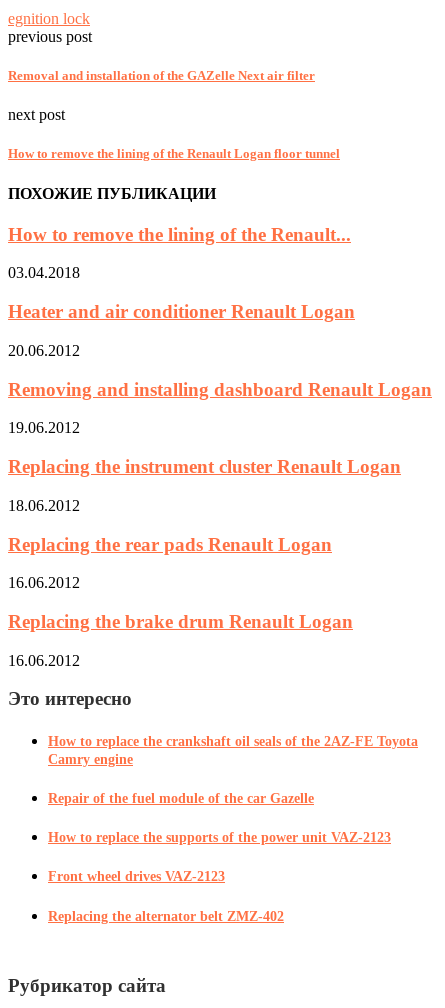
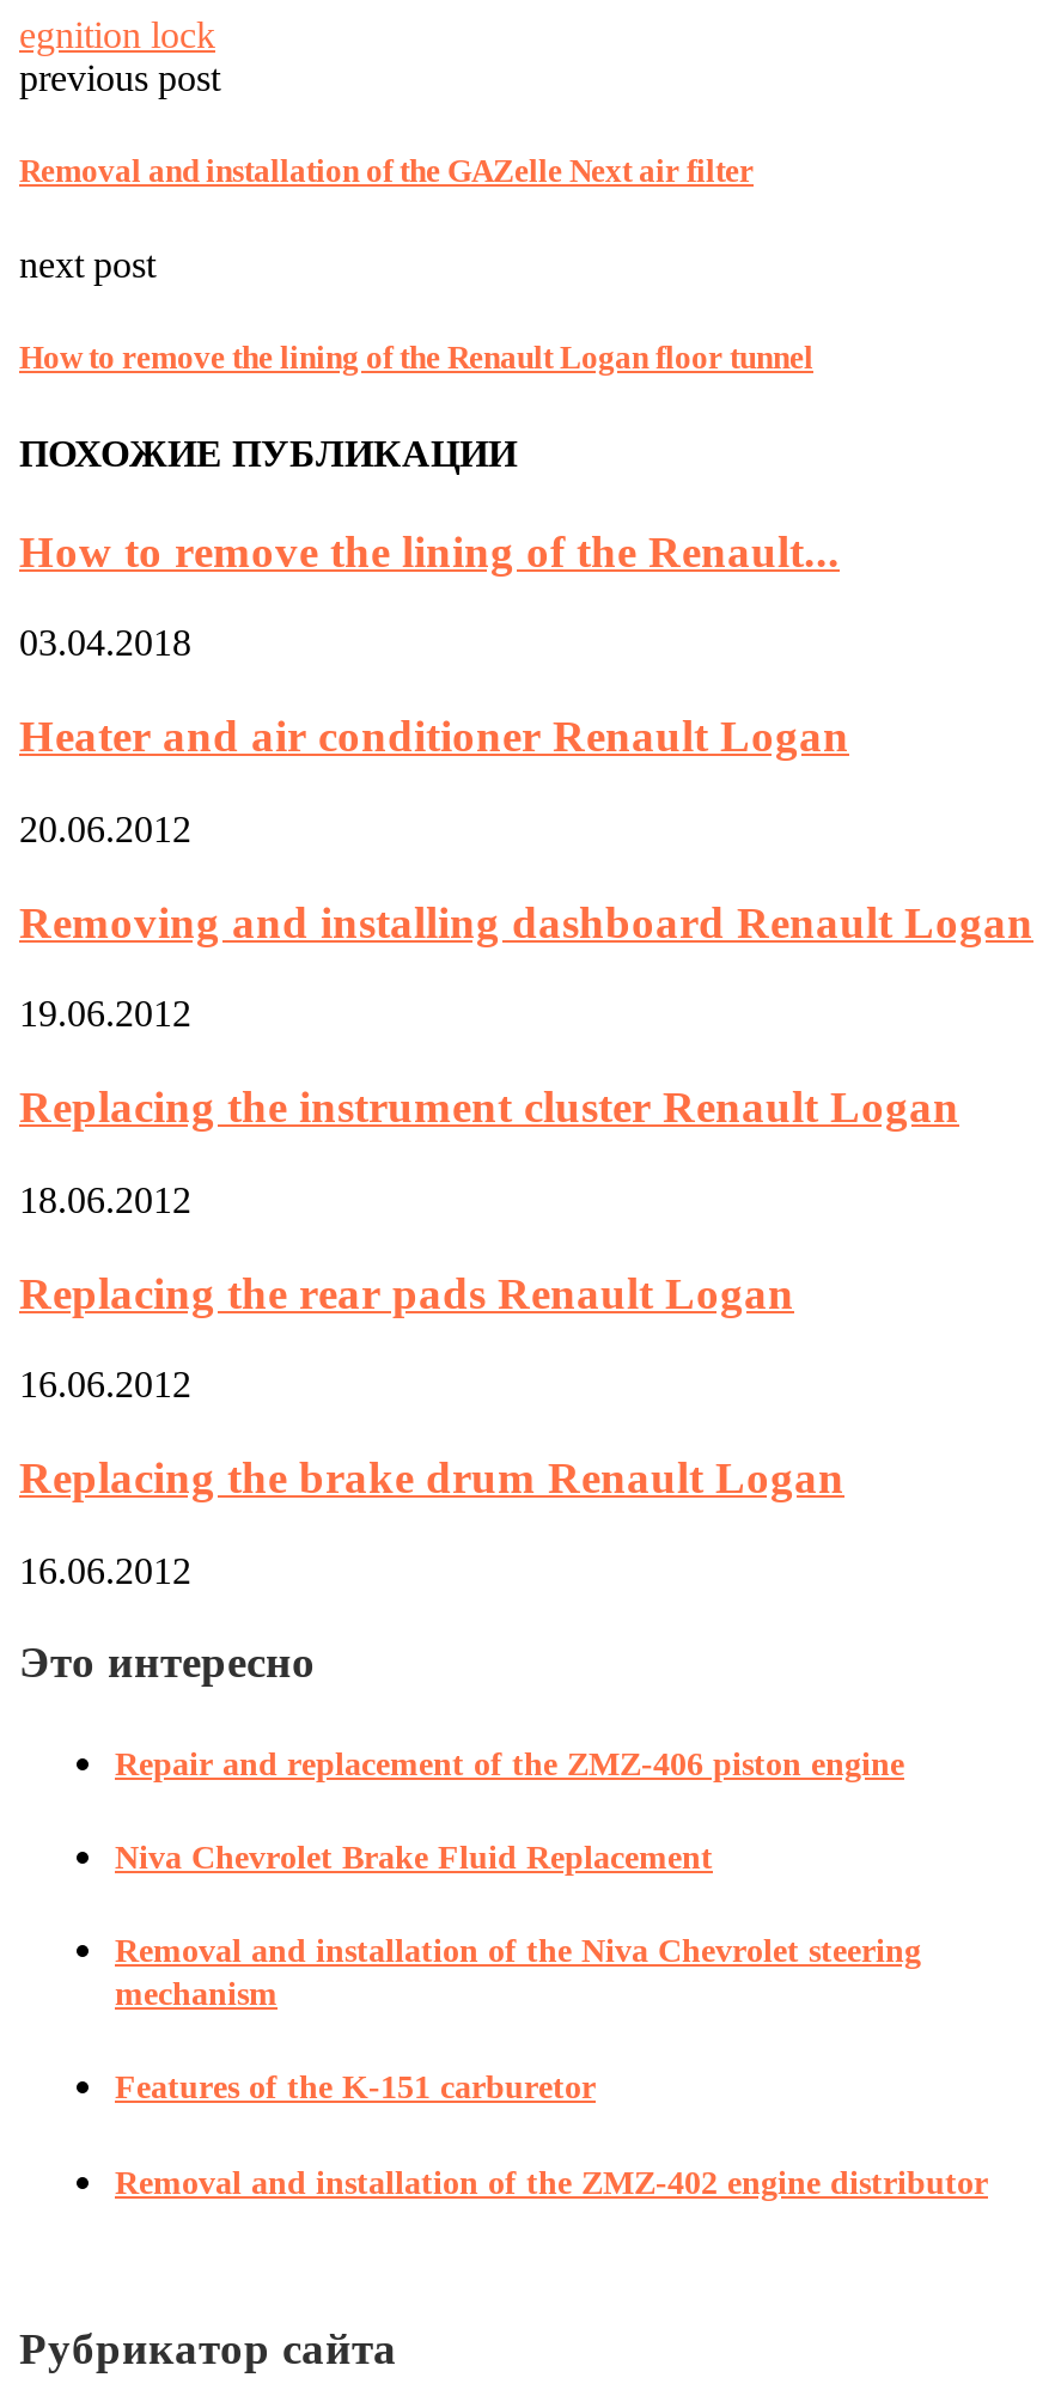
- How to replace the crankshaft oil seals of the 2AZ-FE Toyota
- Camry engine
+ Repair and replacement of the ZMZ-406 piston engine

- Repair of the fuel module of the car Gazelle
+ Niva Chevrolet Brake Fluid Replacement

- How to replace the supports of the power unit VAZ-2123
+ Removal and installation of the Niva Chevrolet steering
+ mechanism

- Front wheel drives VAZ-2123
+ Features of the K-151 carburetor

- Replacing the alternator belt ZMZ-402
+ Removal and installation of the ZMZ-402 engine distributor
